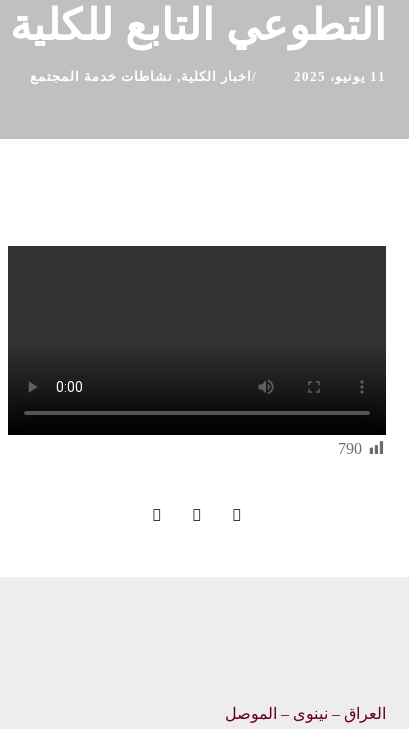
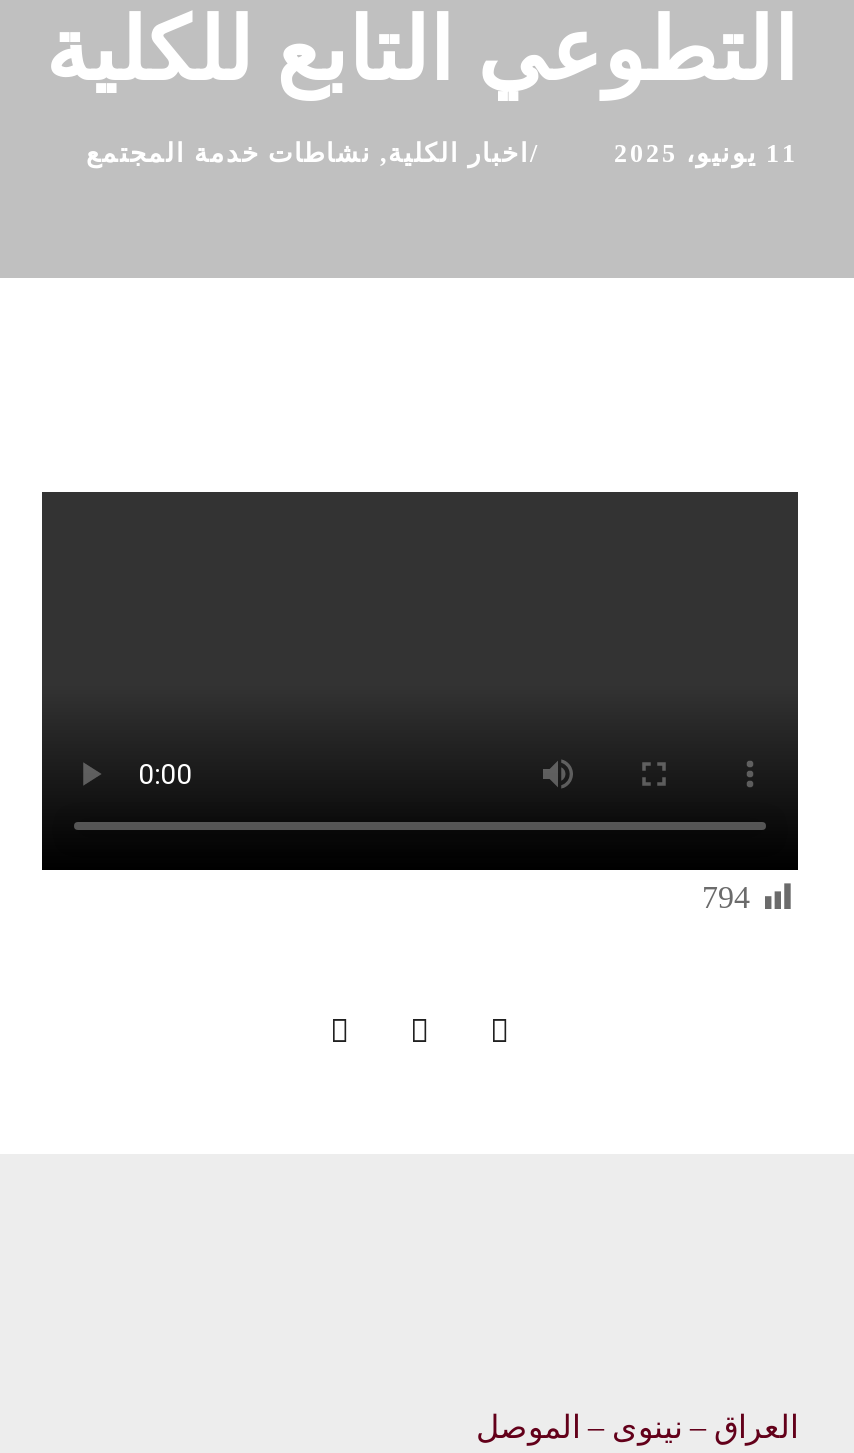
- 790
+ 794
